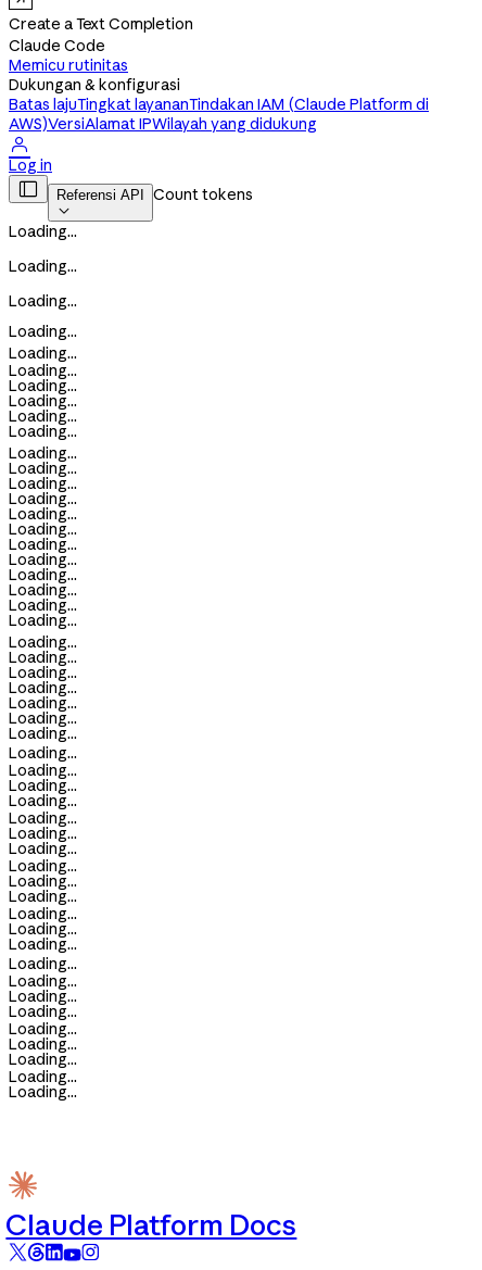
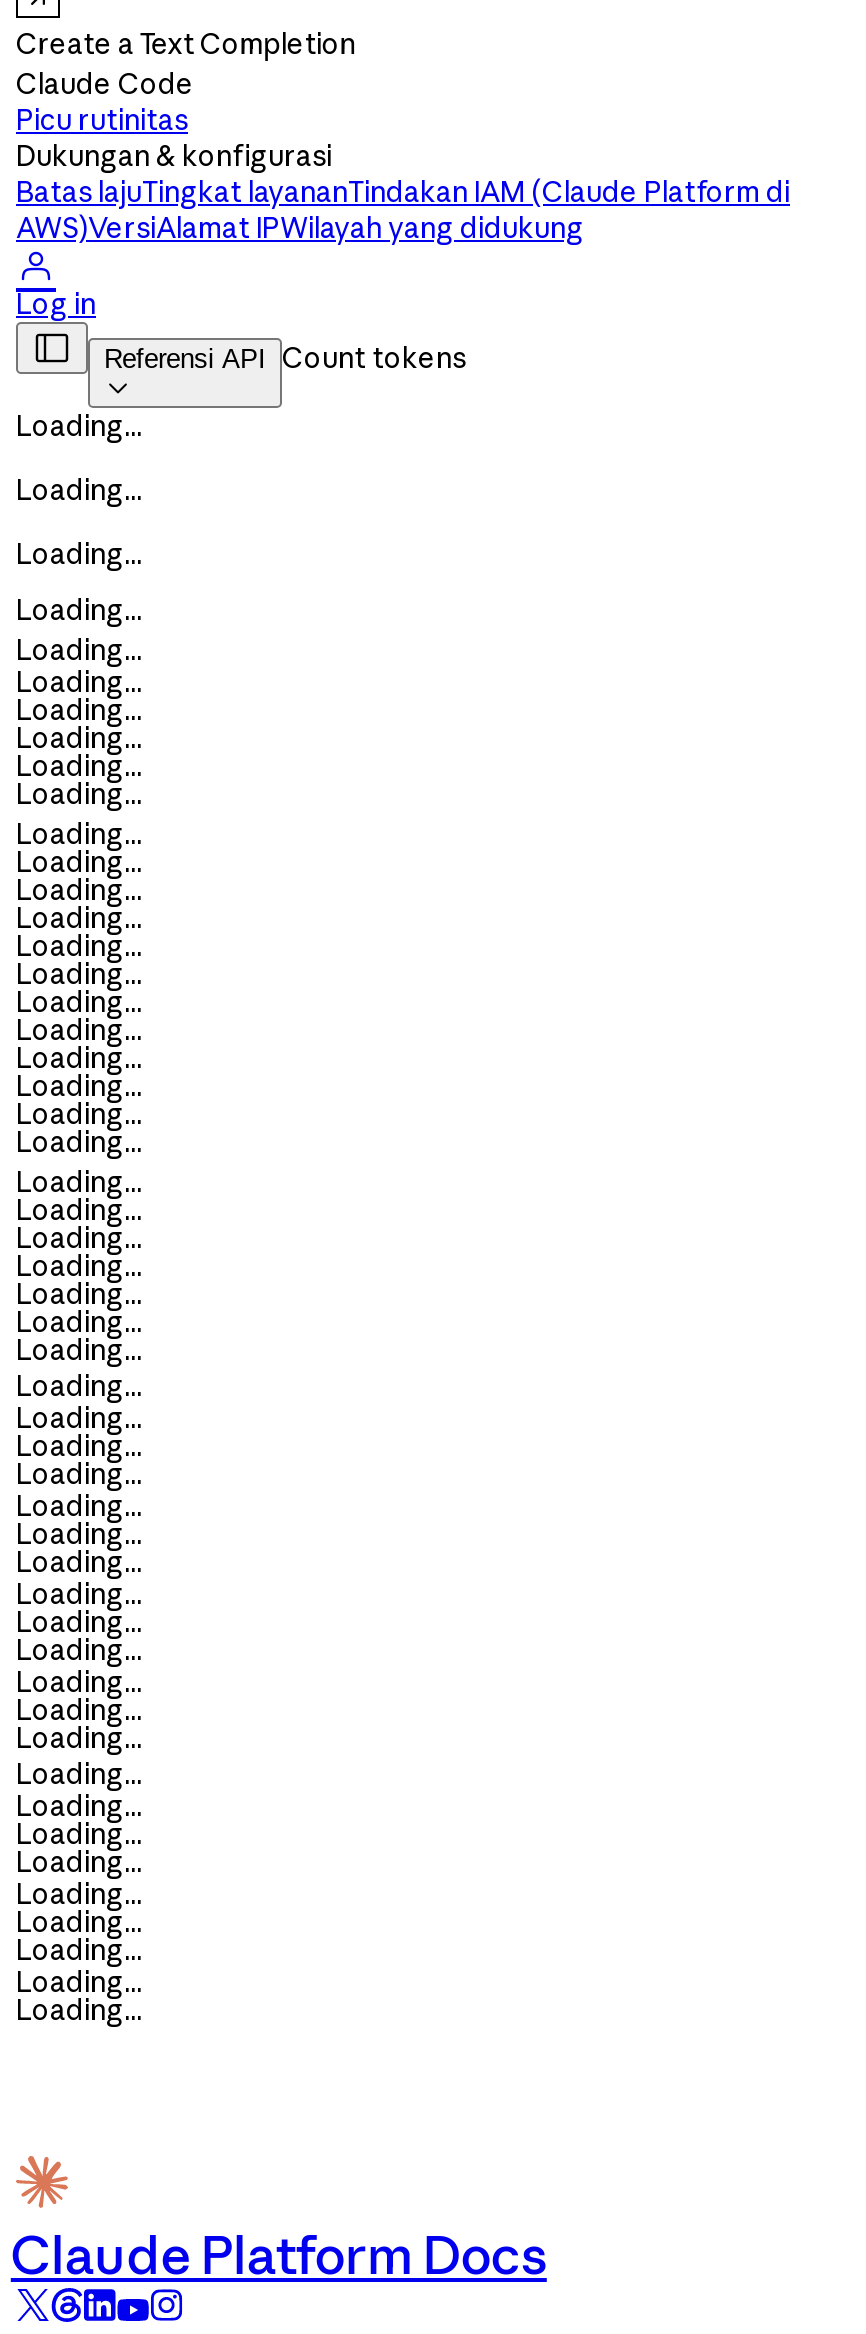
- Memicu rutinitas
+ Picu rutinitas
